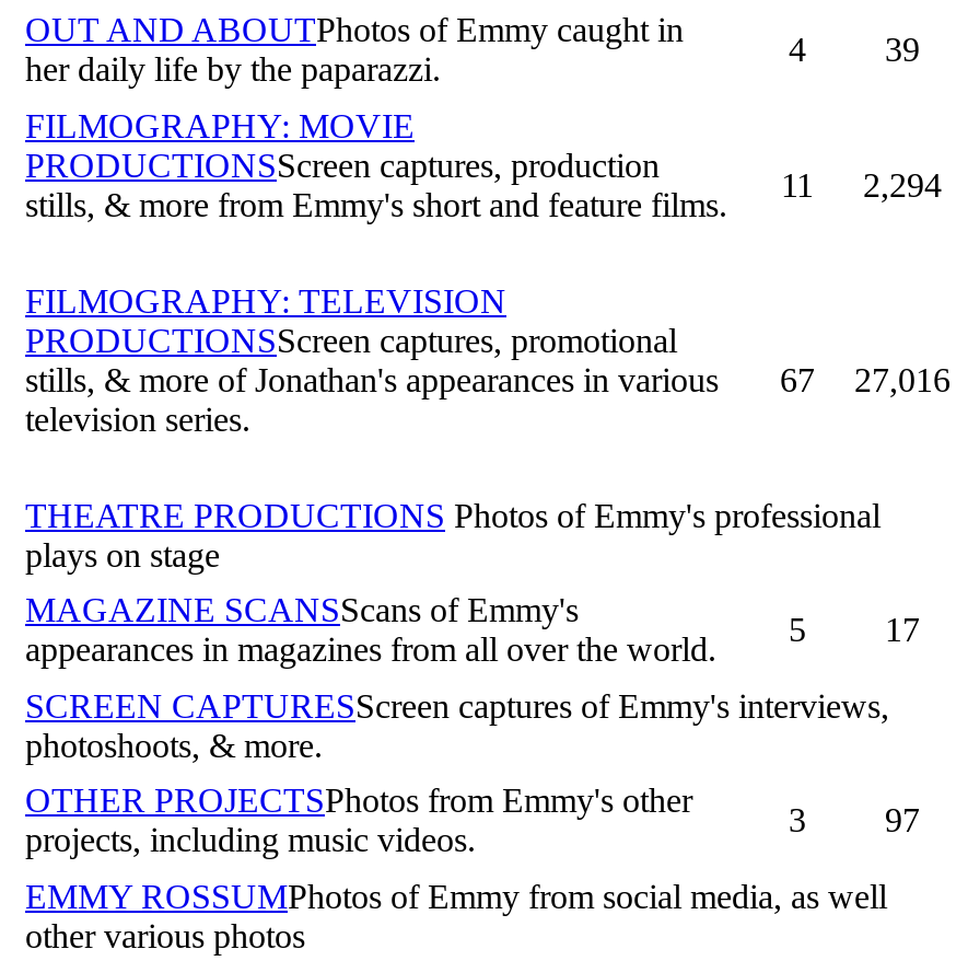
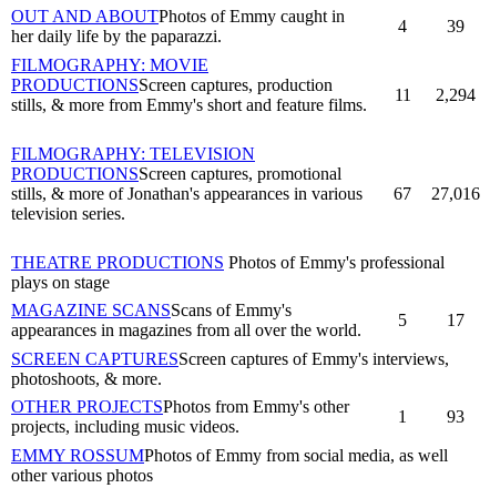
- 3
+ 1

- 97
+ 93
